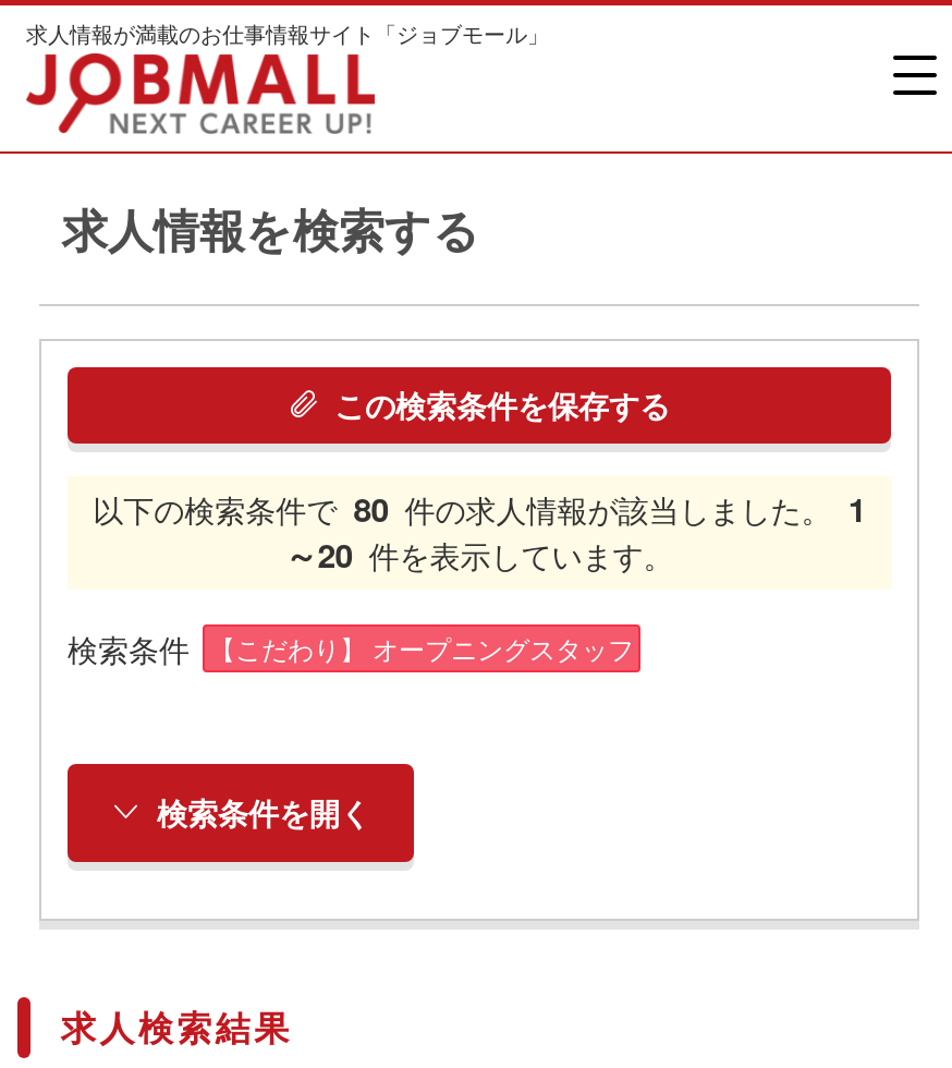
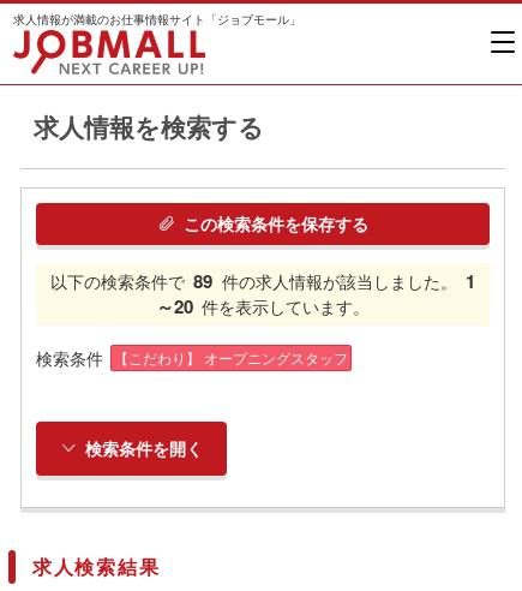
- 以下の検索条件で 80 件の求人情報が該当しました。 1
+ 以下の検索条件で 89 件の求人情報が該当しました。 1
